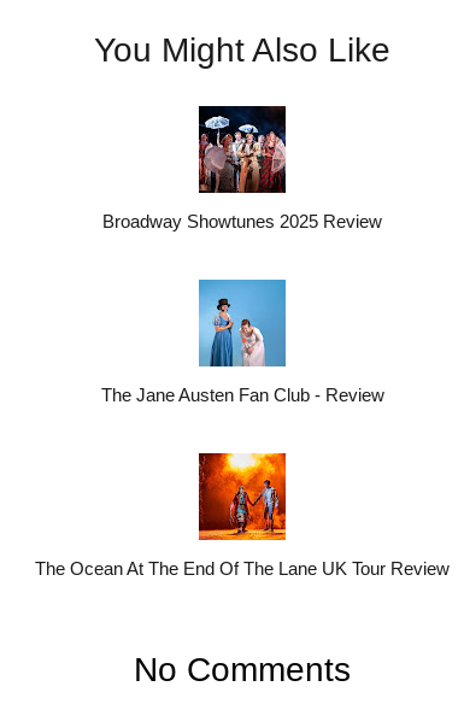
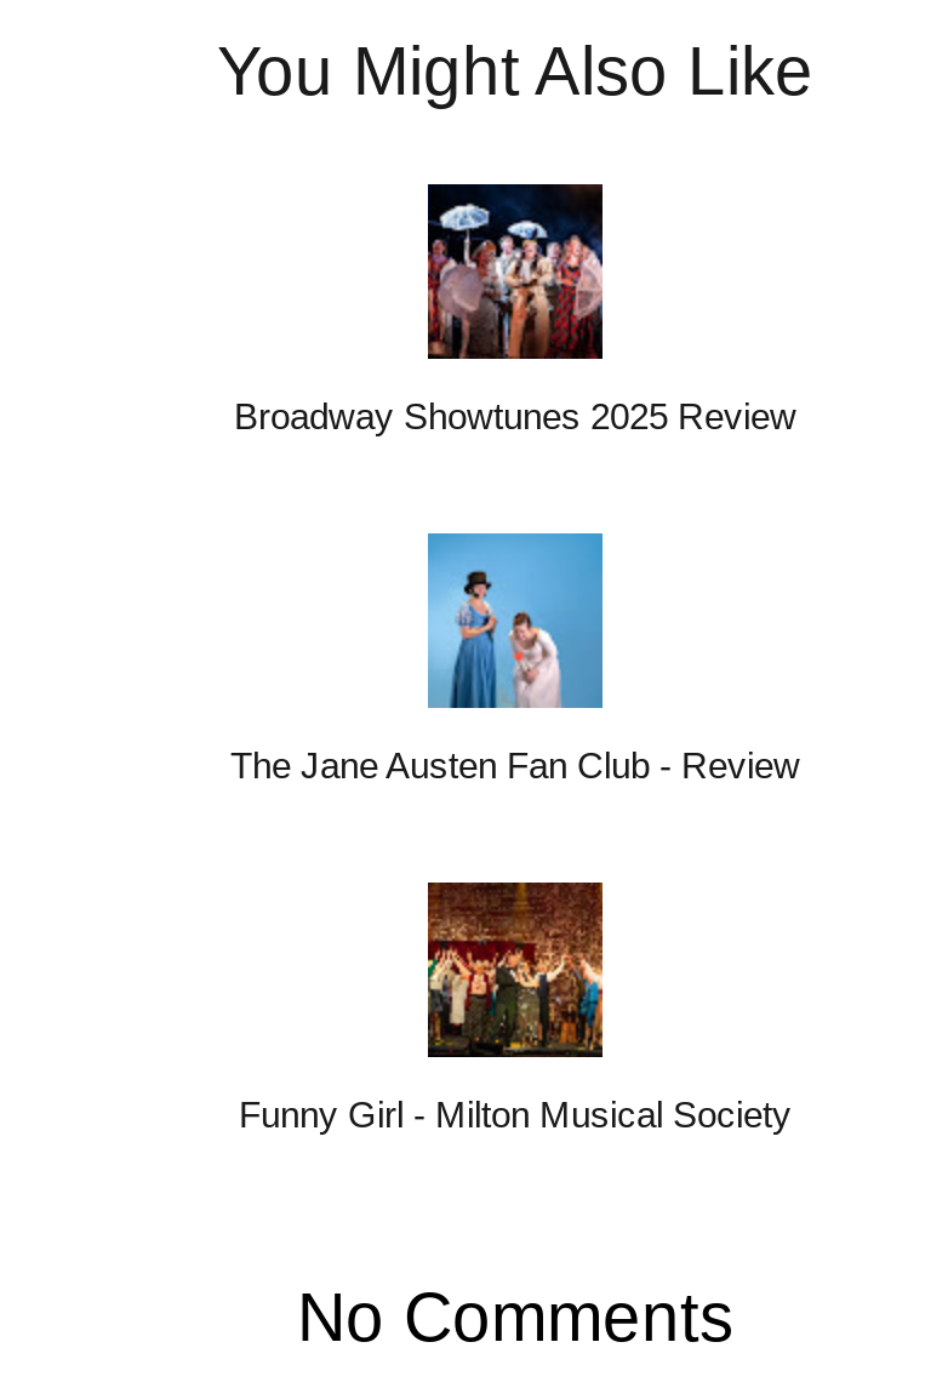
- [image]
- The Ocean At The End Of The Lane UK Tour Review
+ [image]
+ Funny Girl - Milton Musical Society
